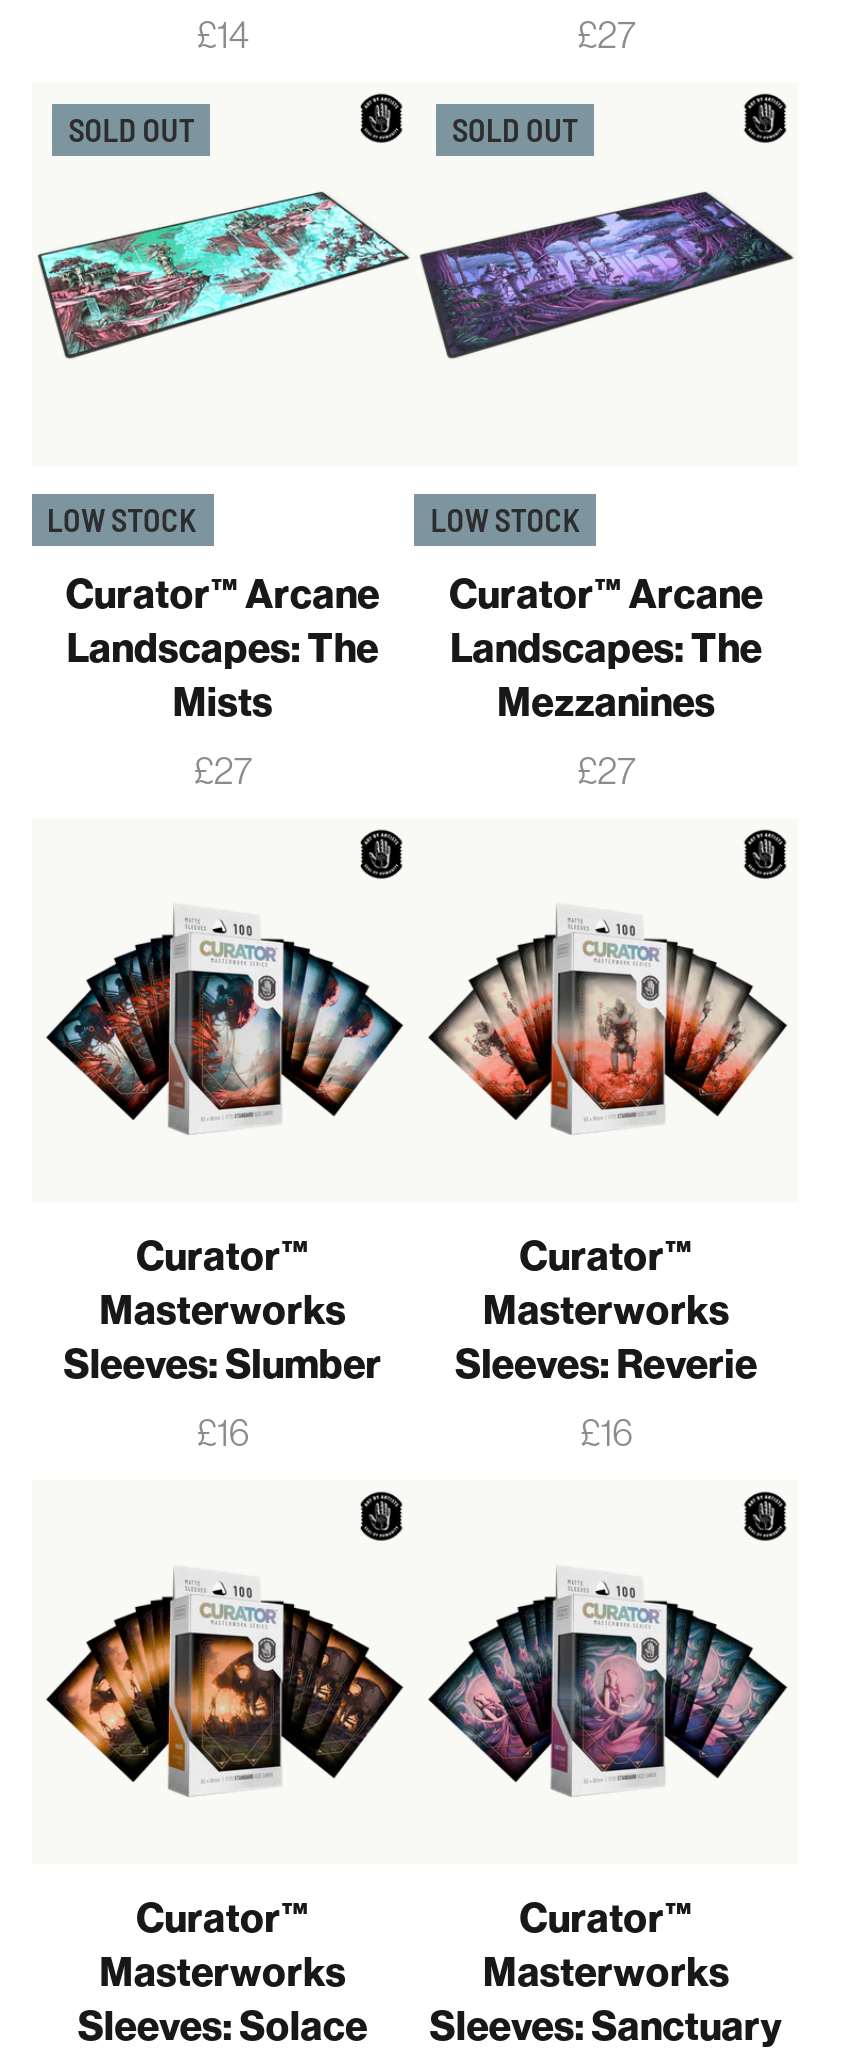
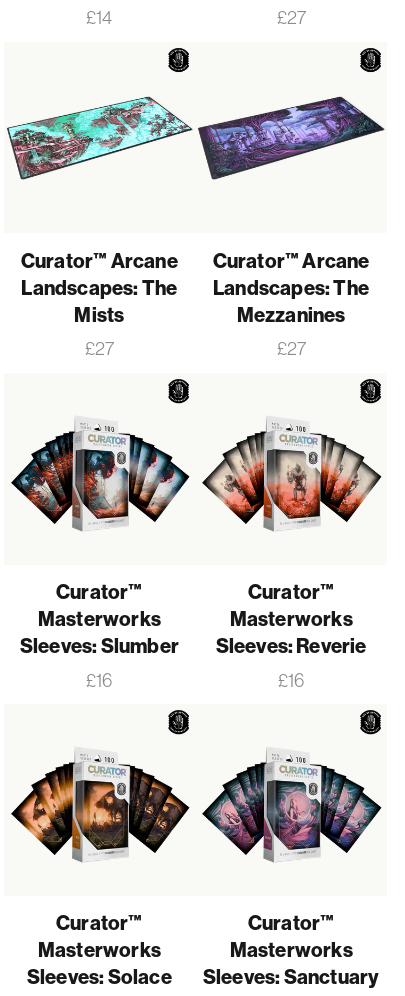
- SOLD OUT

- SOLD OUT

- LOW STOCK

- LOW STOCK
